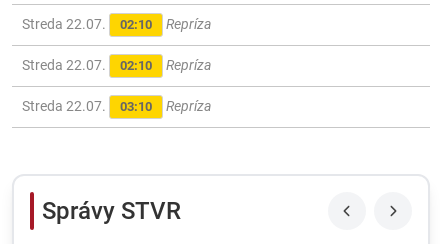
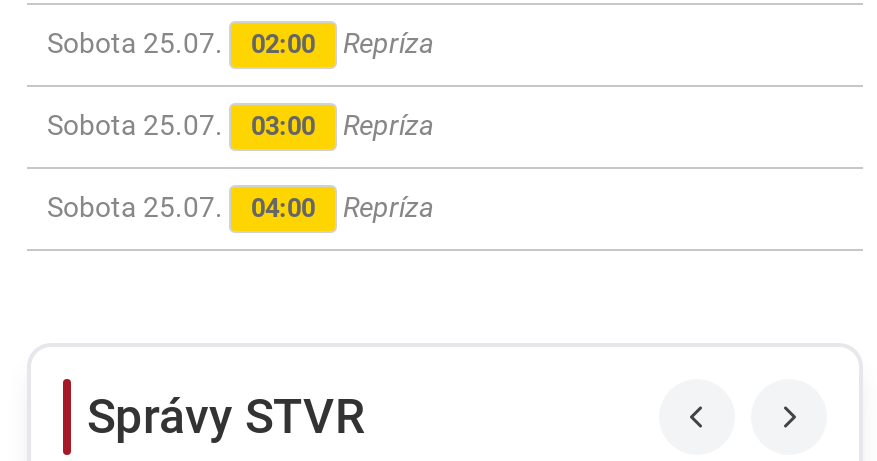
- Streda 22.07.
- 02:10
+ Sobota 25.07.
+ 02:00

- Streda 22.07.
- 02:10
+ Sobota 25.07.
+ 03:00

- Streda 22.07.
- 03:10
+ Sobota 25.07.
+ 04:00
